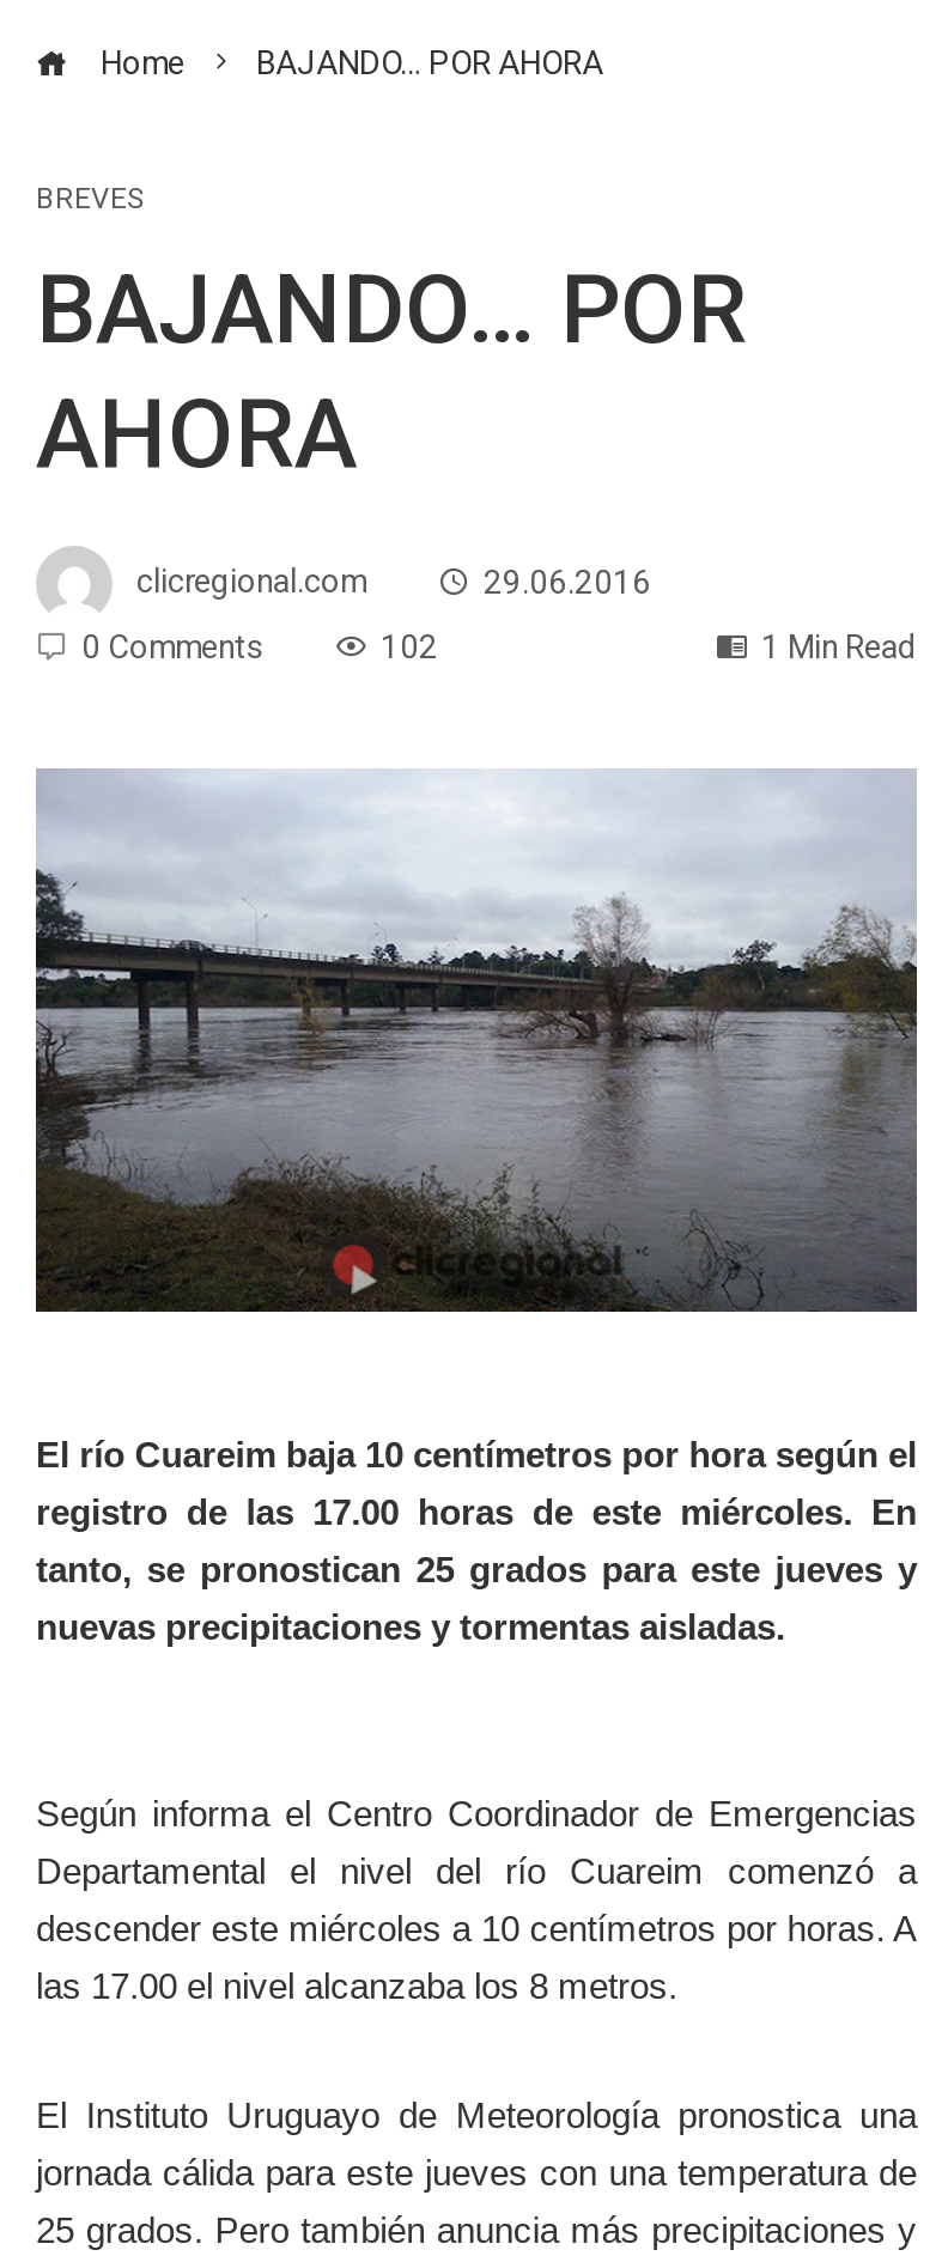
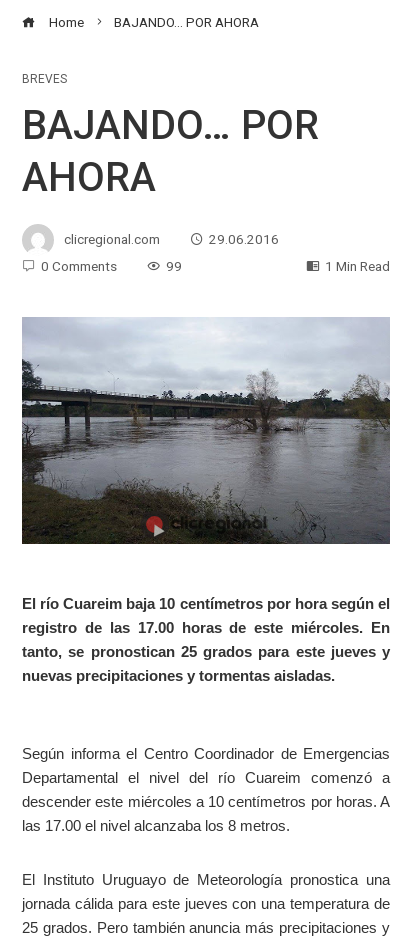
- 102
+ 99
